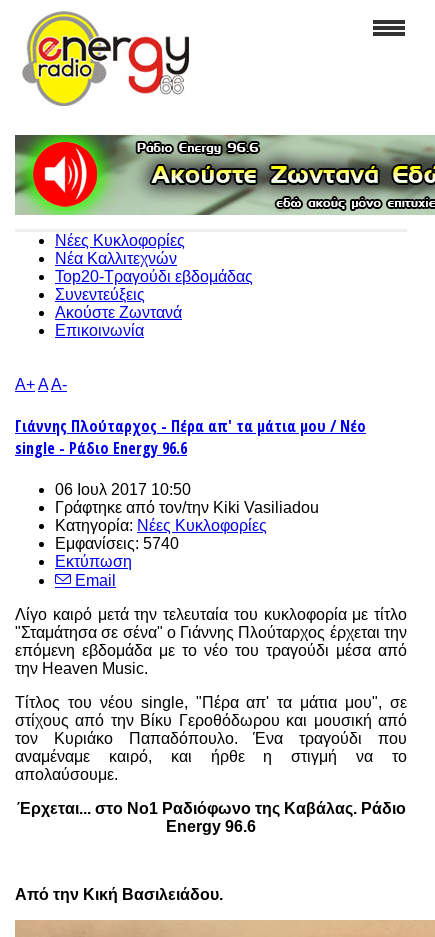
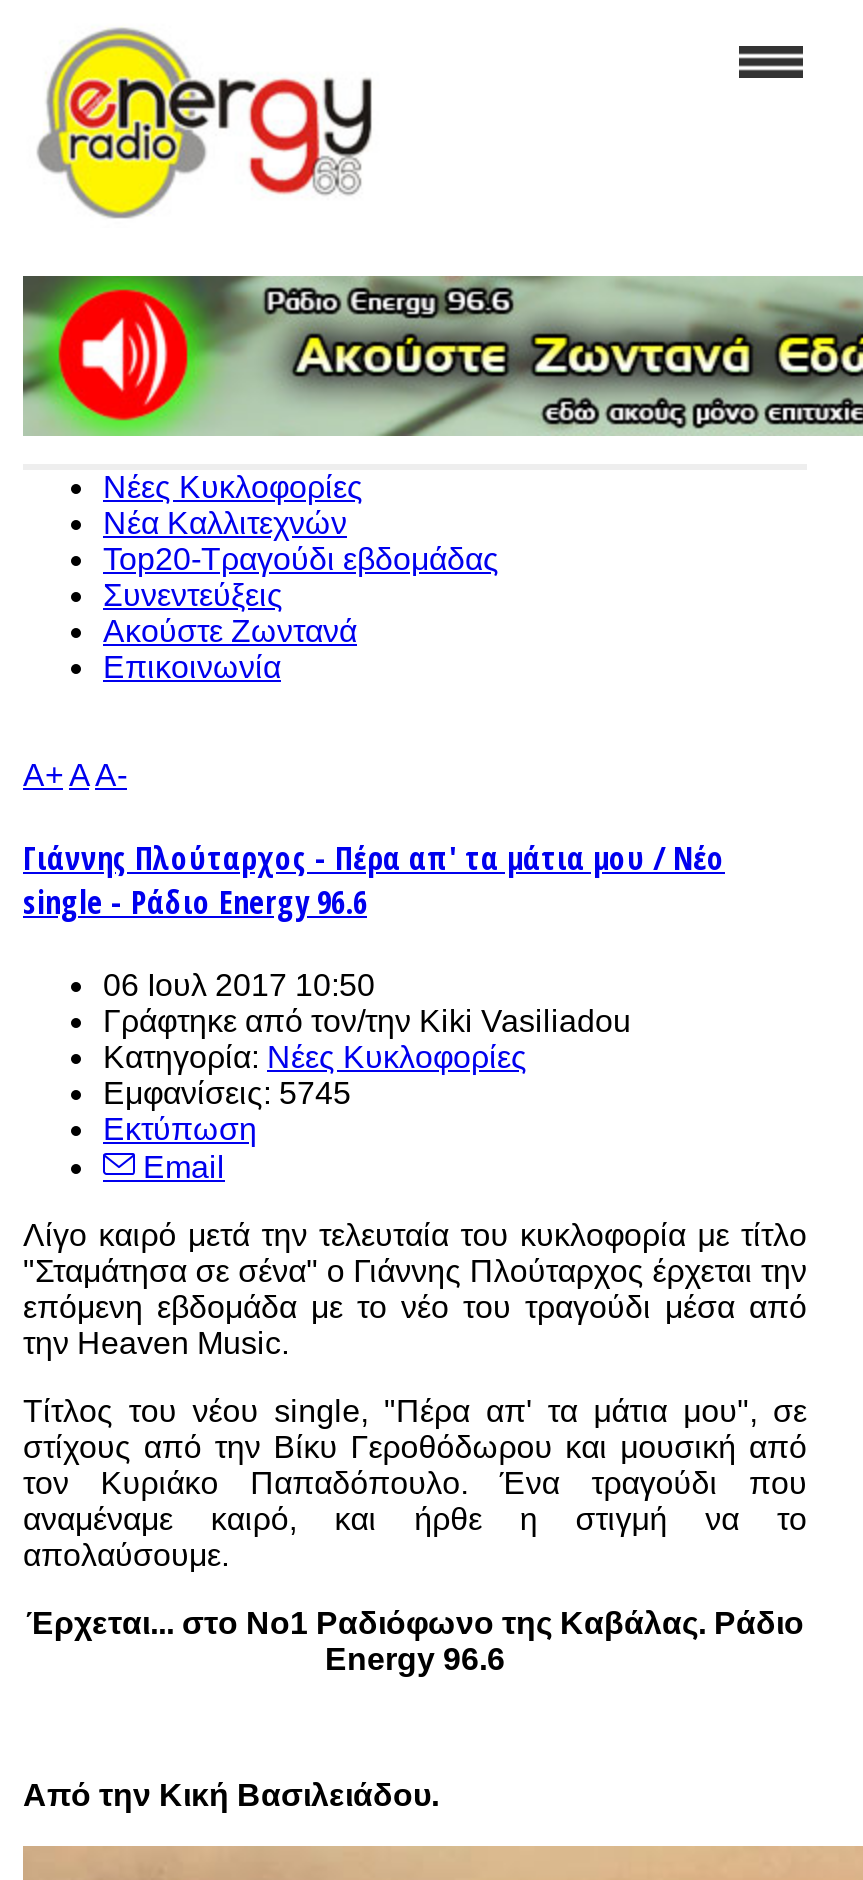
- Εμφανίσεις: 5740
+ Εμφανίσεις: 5745
